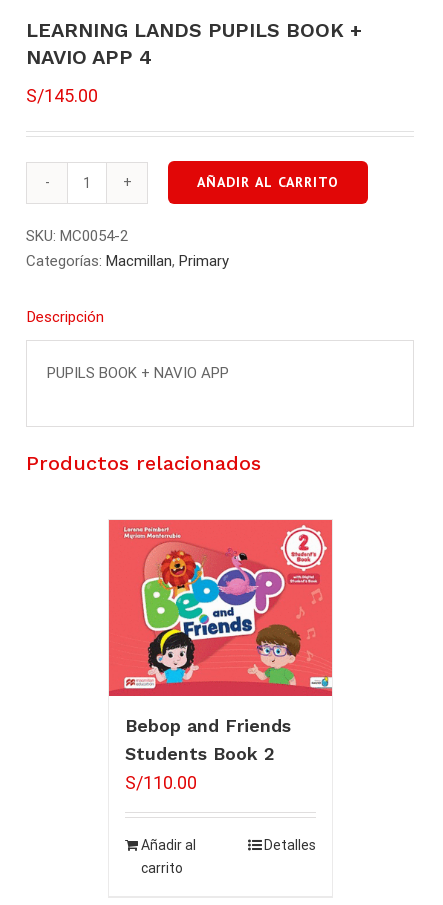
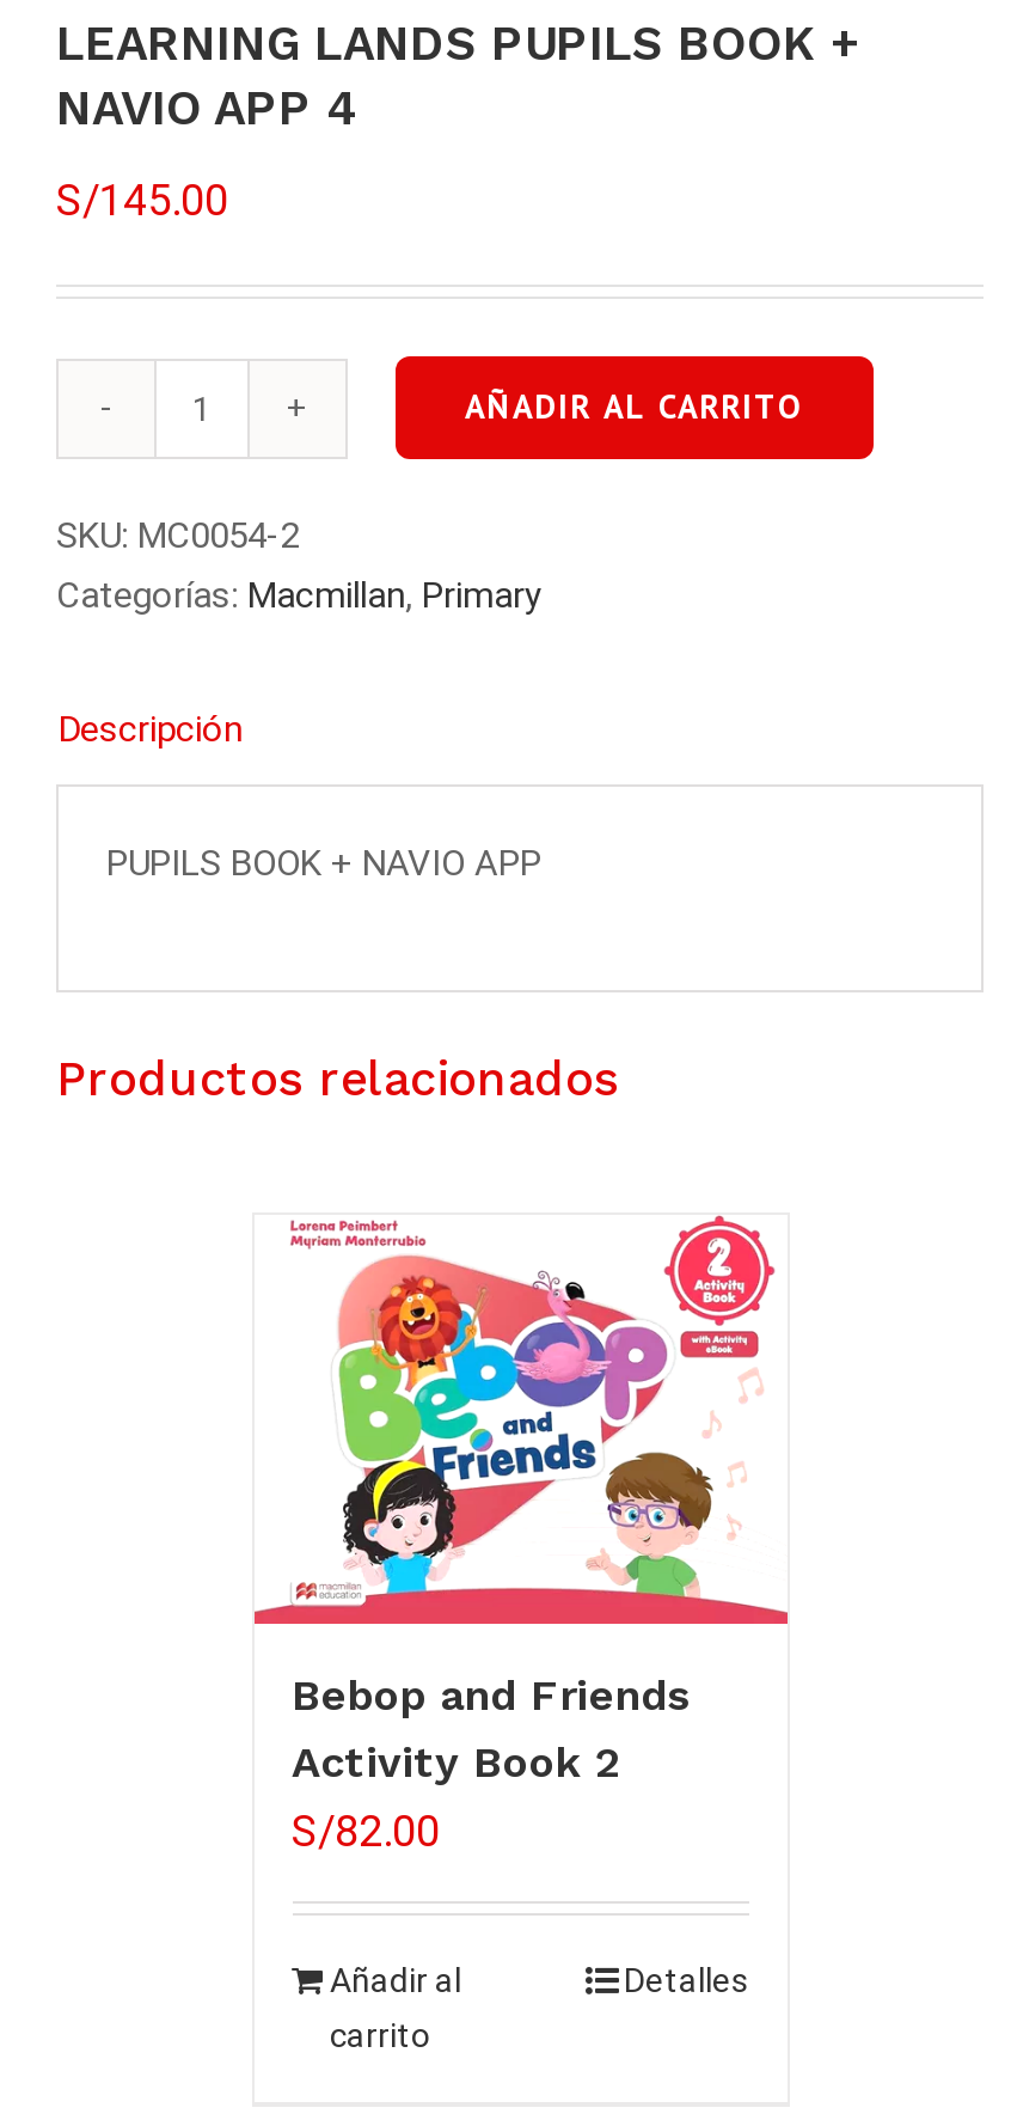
- [image]
+ [image]

- Students Book 2
+ Activity Book 2

- S/110.00
+ S/82.00
